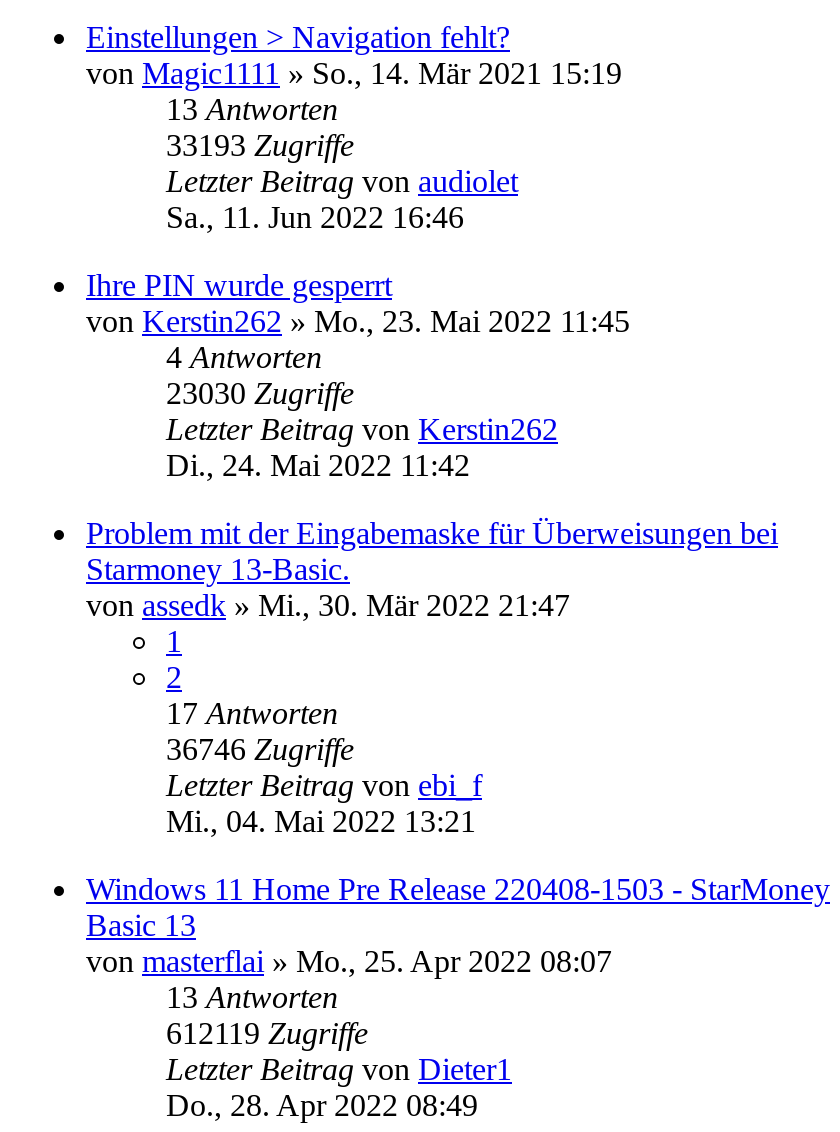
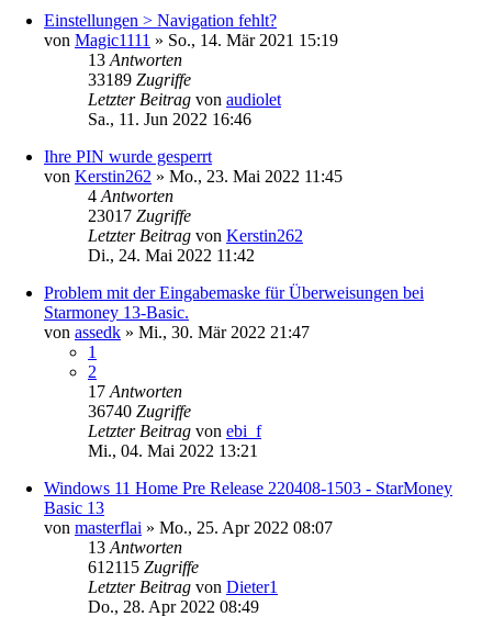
- 33193 Zugriffe
+ 33189 Zugriffe

- 23030 Zugriffe
+ 23017 Zugriffe

- 36746 Zugriffe
+ 36740 Zugriffe

- 612119 Zugriffe
+ 612115 Zugriffe
